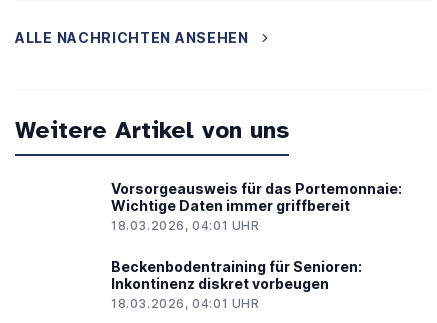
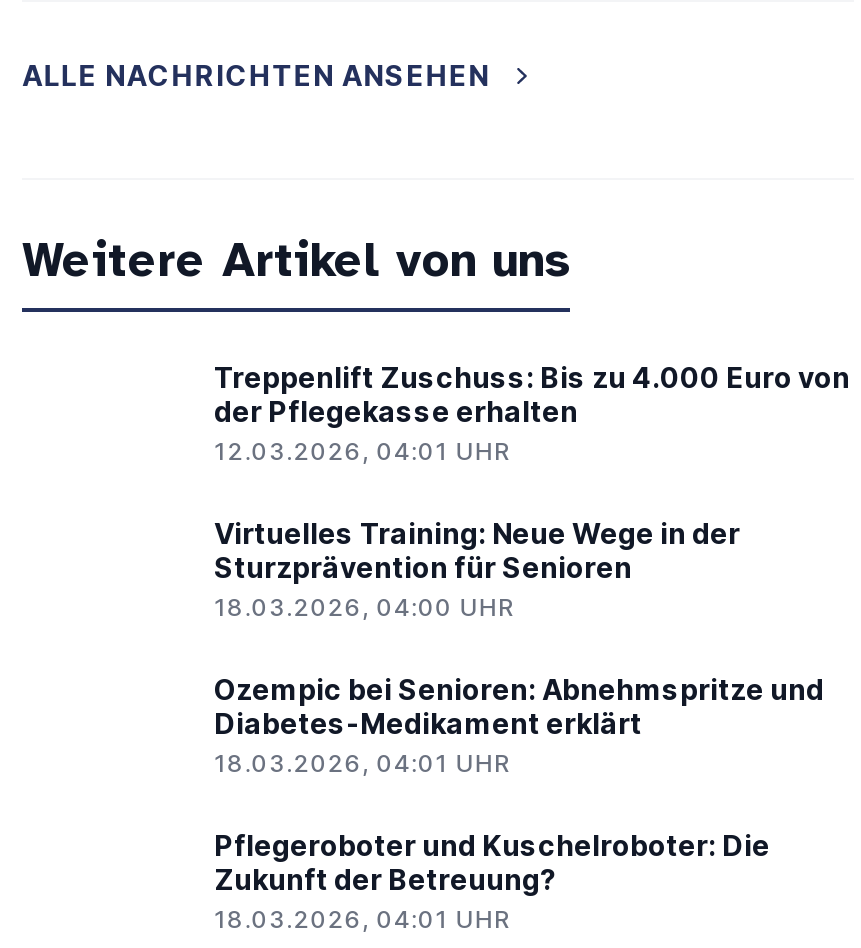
- Vorsorgeausweis für das Portemonnaie:
- Wichtige Daten immer griffbereit
+ Treppenlift Zuschuss: Bis zu 4.000 Euro von
+ der Pflegekasse erhalten
+ 12.03.2026, 04:01 UHR
+ Virtuelles Training: Neue Wege in der
+ Sturzprävention für Senioren
+ 18.03.2026, 04:00 UHR
+ Ozempic bei Senioren: Abnehmspritze und
+ Diabetes-Medikament erklärt

- Beckenbodentraining für Senioren:
- Inkontinenz diskret vorbeugen
+ Pflegeroboter und Kuschelroboter: Die
+ Zukunft der Betreuung?
